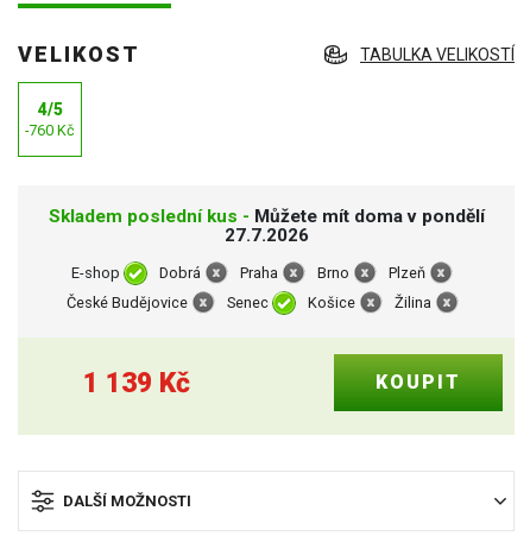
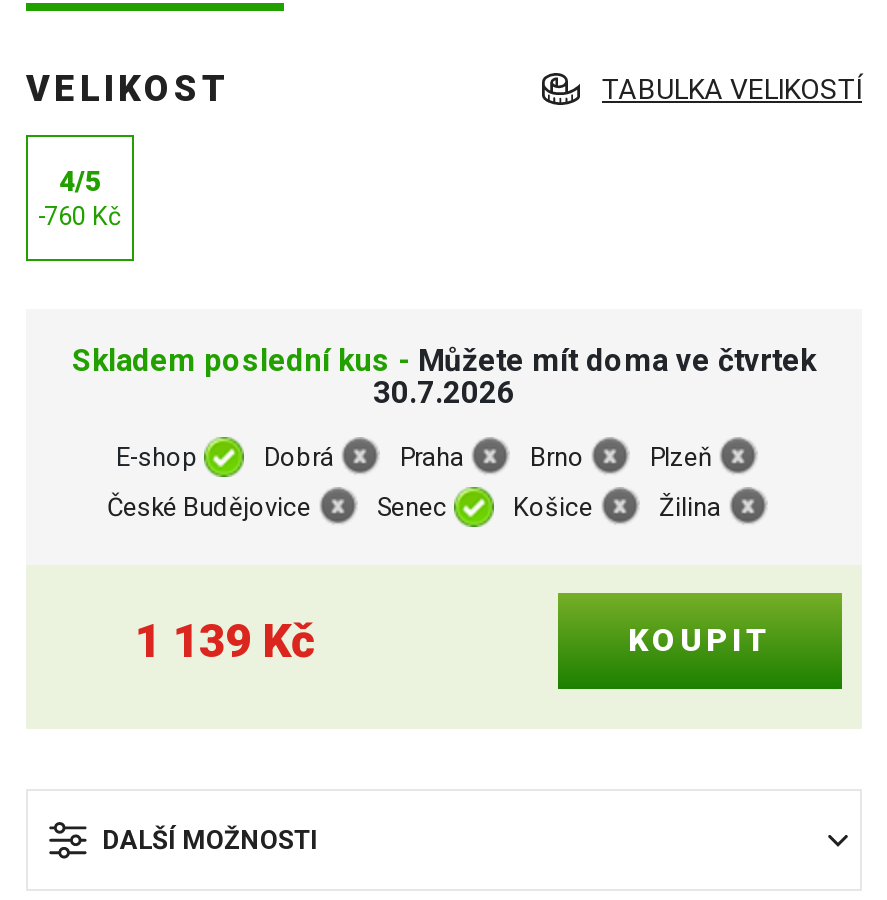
- Skladem poslední kus - Můžete mít doma v pondělí
+ Skladem poslední kus - Můžete mít doma ve čtvrtek

- 27.7.2026
+ 30.7.2026
